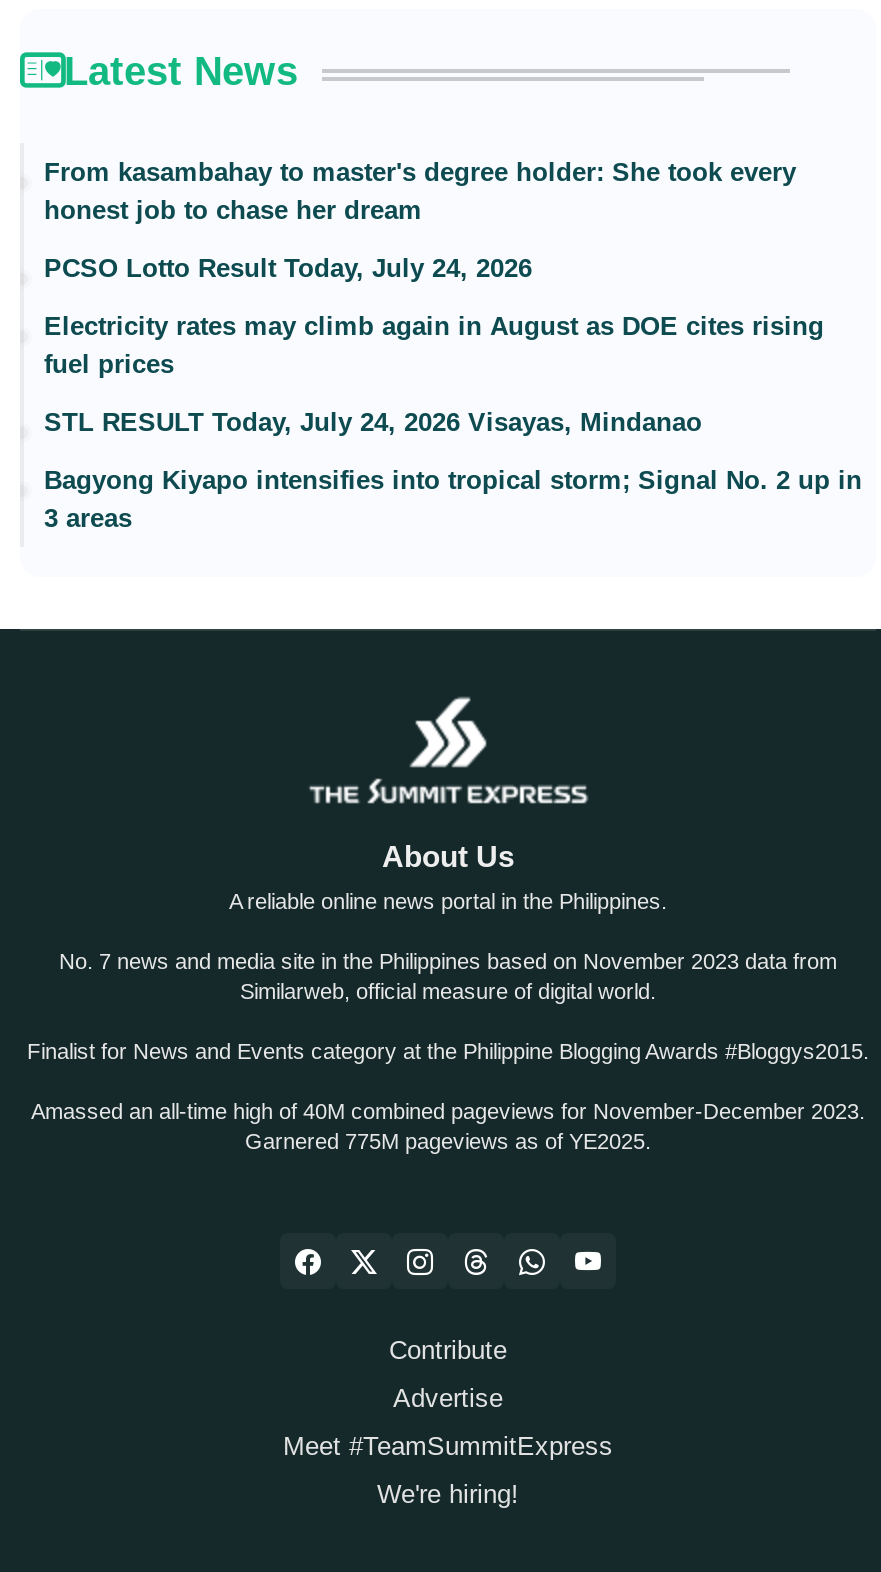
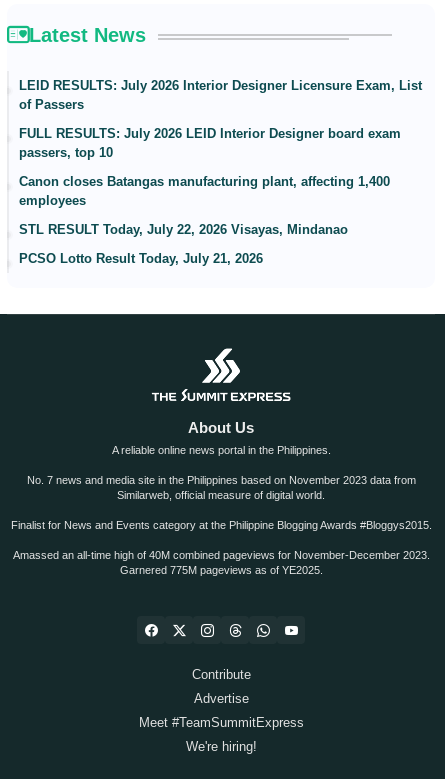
- From kasambahay to master's degree holder: She took every
- honest job to chase her dream
+ LEID RESULTS: July 2026 Interior Designer Licensure Exam, List
+ of Passers

- PCSO Lotto Result Today, July 24, 2026
+ FULL RESULTS: July 2026 LEID Interior Designer board exam
+ passers, top 10

- Electricity rates may climb again in August as DOE cites rising
- fuel prices
+ Canon closes Batangas manufacturing plant, affecting 1,400
+ employees

- STL RESULT Today, July 24, 2026 Visayas, Mindanao
+ STL RESULT Today, July 22, 2026 Visayas, Mindanao

- Bagyong Kiyapo intensifies into tropical storm; Signal No. 2 up in
- 3 areas
+ PCSO Lotto Result Today, July 21, 2026
